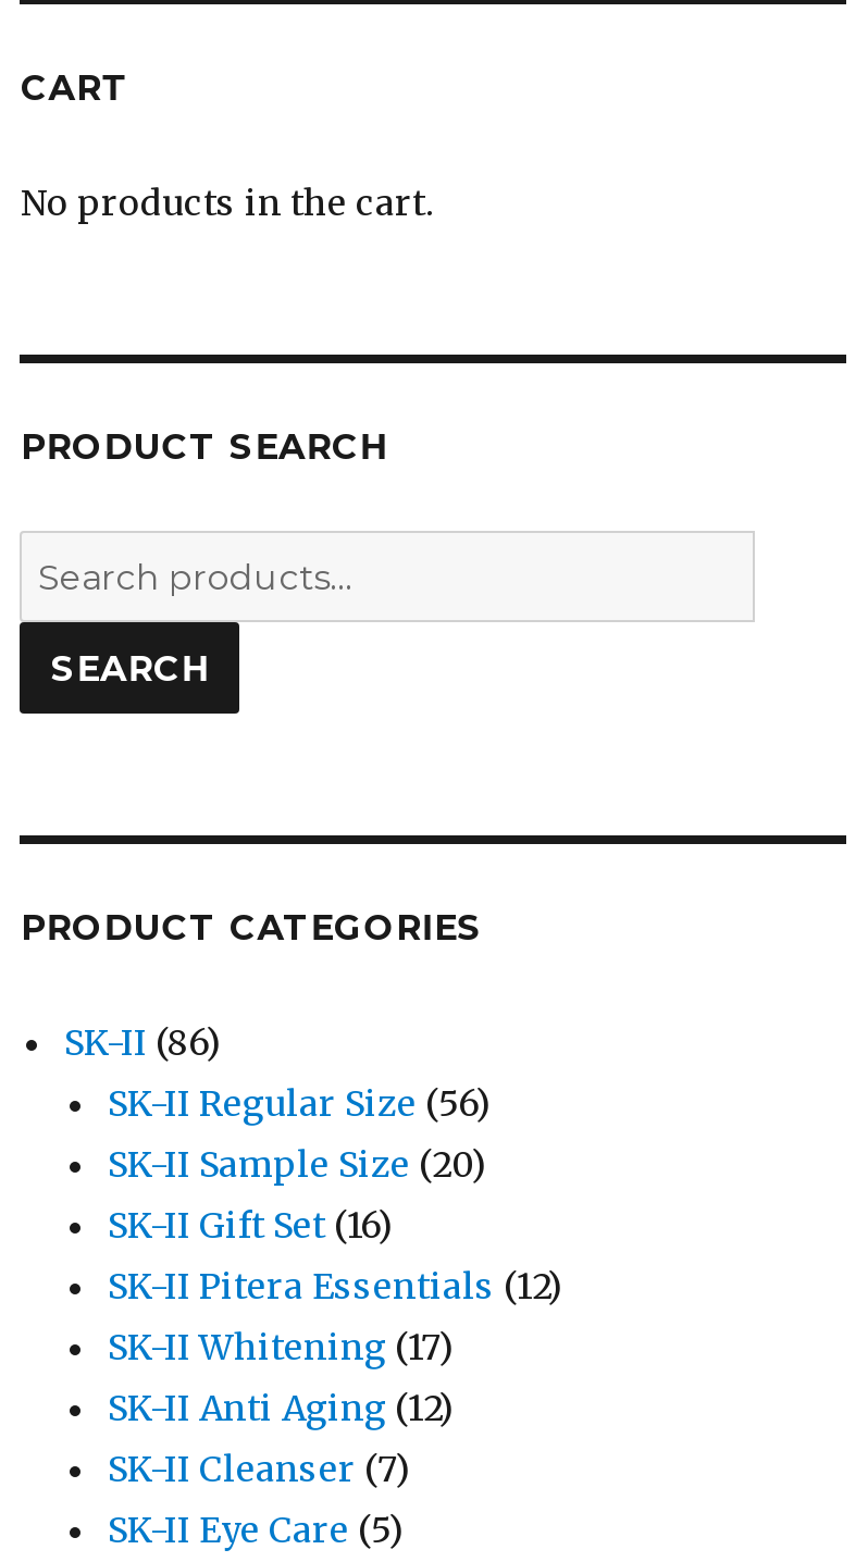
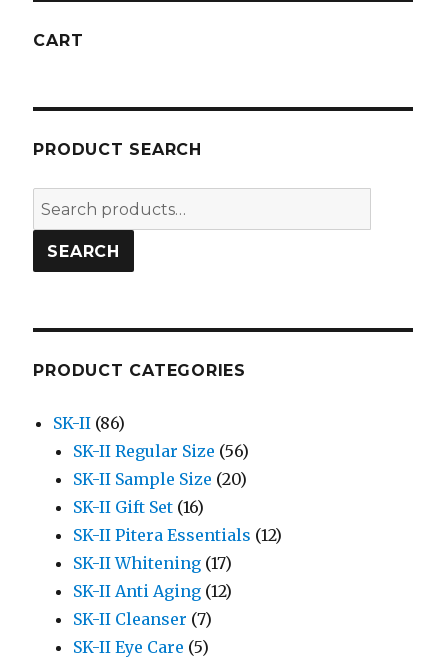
- No products in the cart.
